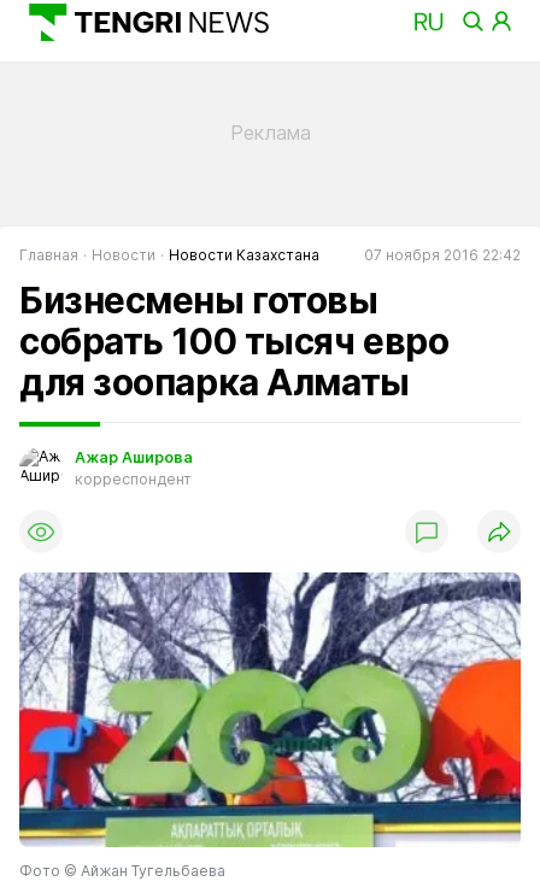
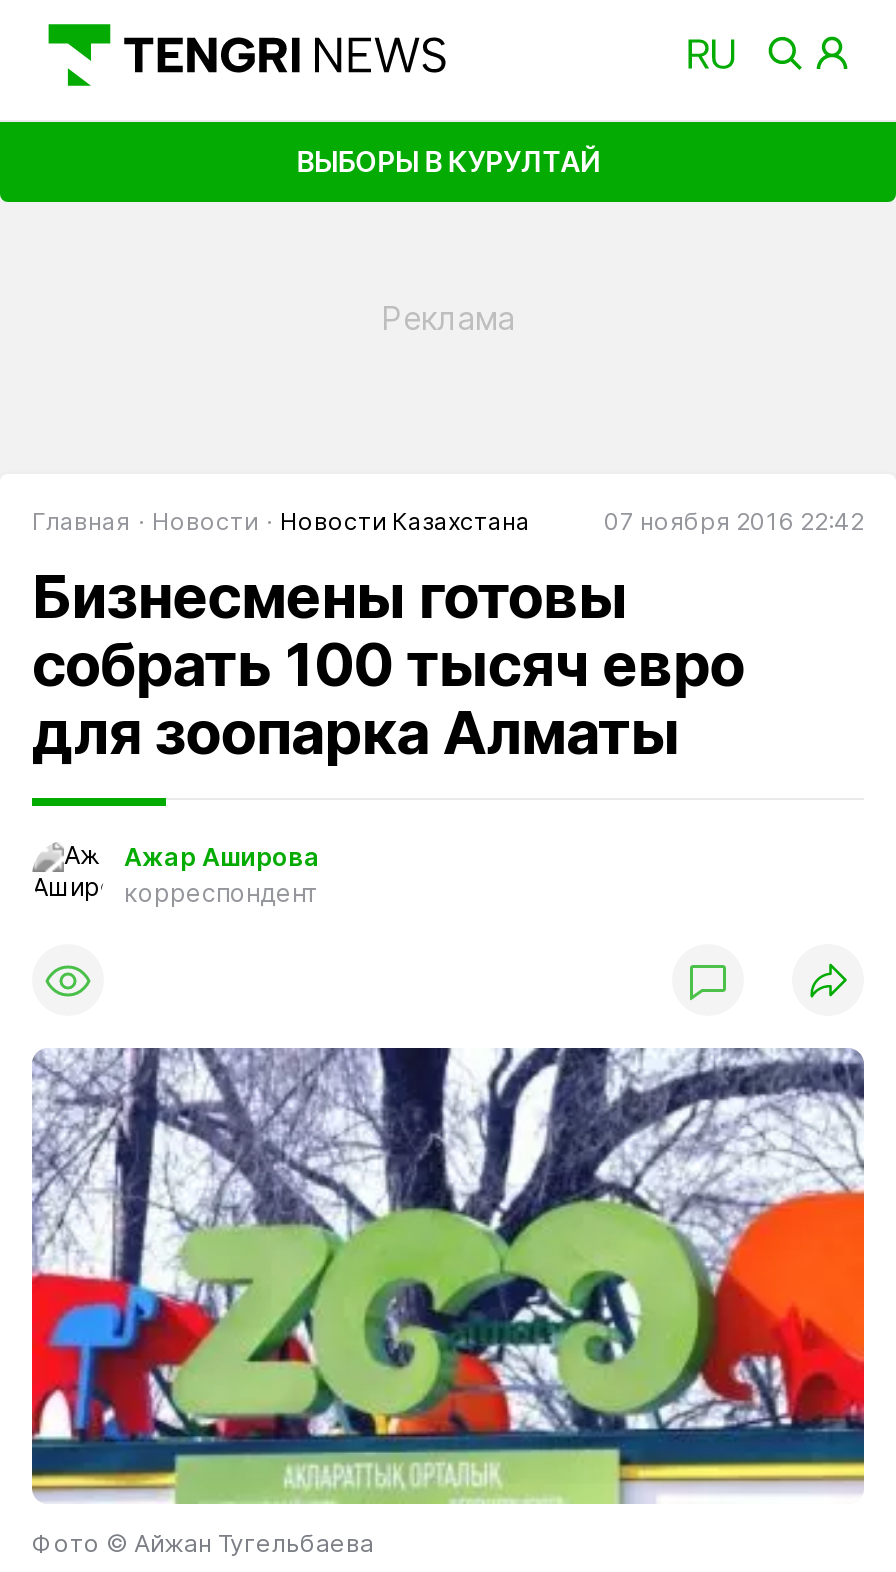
+ ВЫБОРЫ В КУРУЛТАЙ
